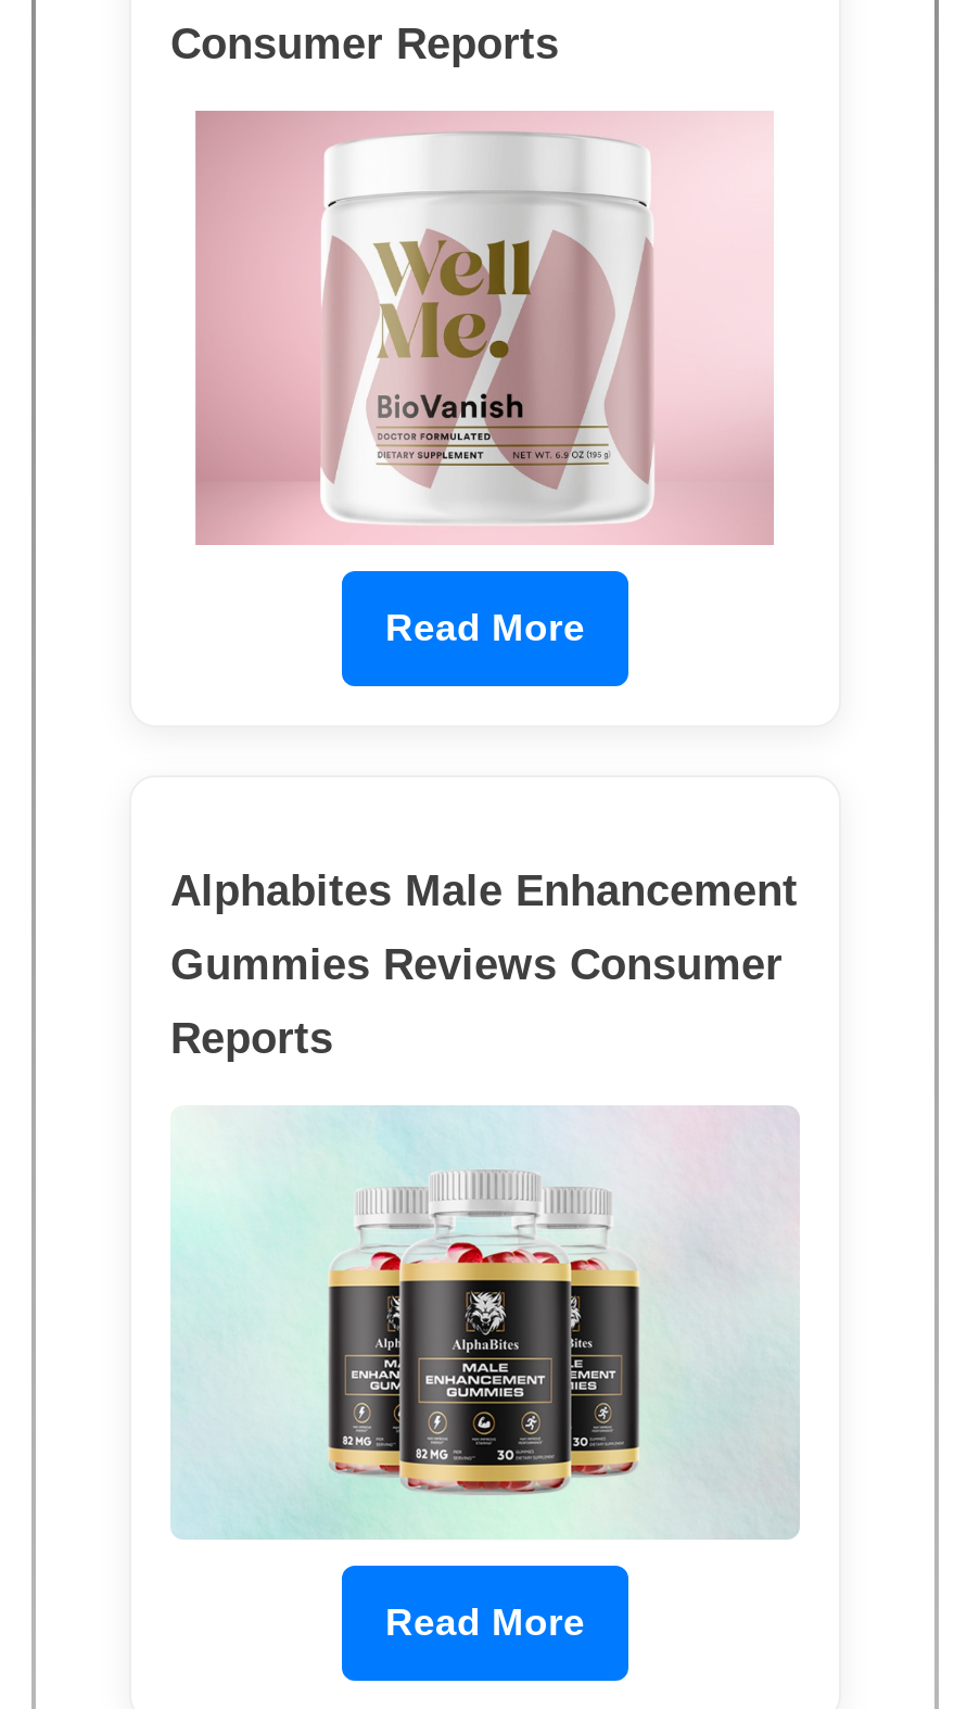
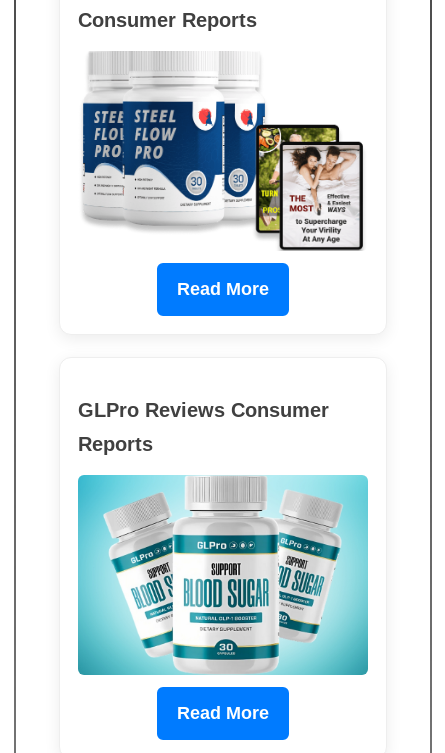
- [image]
+ [image]

- Alphabites Male Enhancement
- Gummies Reviews Consumer
+ GLPro Reviews Consumer

- [image]
+ [image]
